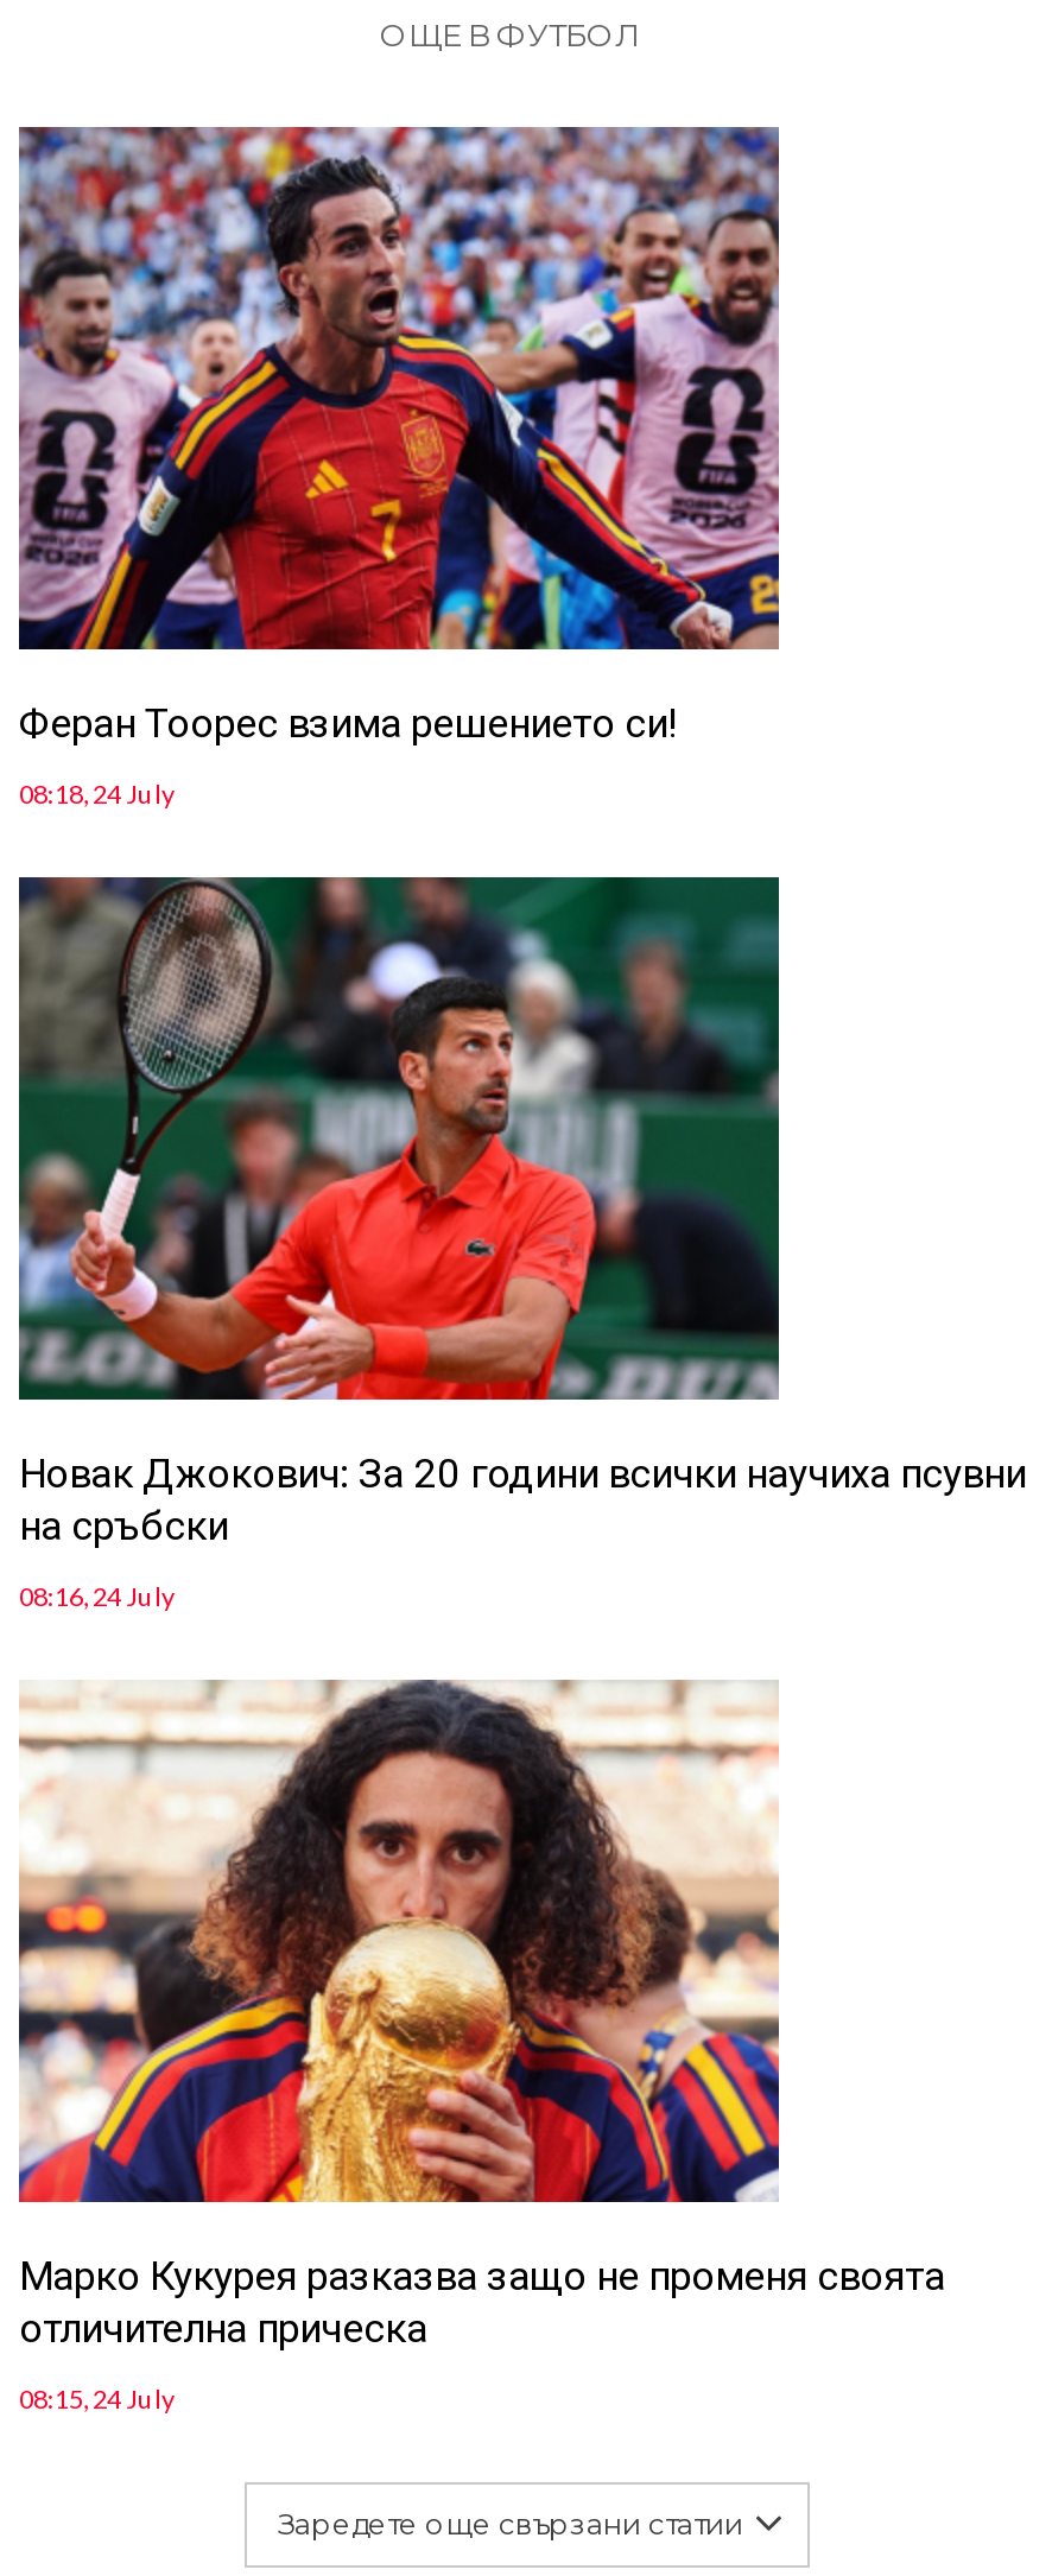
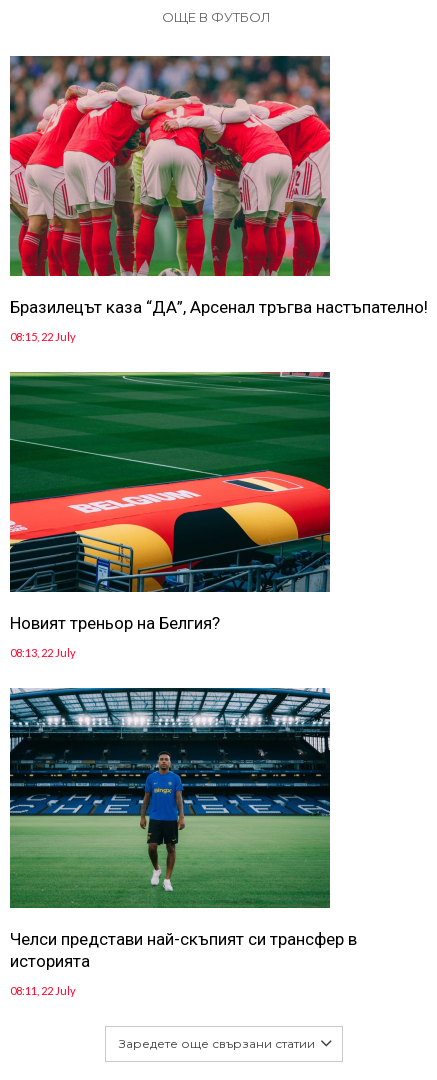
- [image]
- Феран Тоорес взима решението си!
+ [image]
+ Бразилецът каза “ДА”, Арсенал тръгва настъпателно!

- 08:18, 24 July
+ 08:15, 22 July

- [image]
- Новак Джокович: За 20 години всички научиха псувни
- на сръбски
+ [image]
+ Новият треньор на Белгия?

- 08:16, 24 July
+ 08:13, 22 July

- [image]
- Марко Кукурея разказва защо не променя своята
- отличителна прическа
+ [image]
+ Челси представи най-скъпият си трансфер в
+ историята

- 08:15, 24 July
+ 08:11, 22 July
